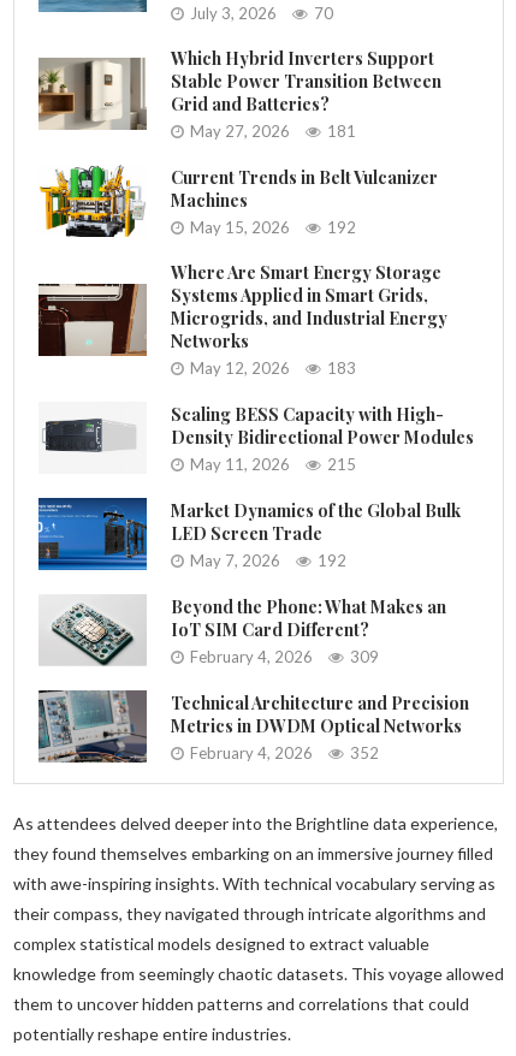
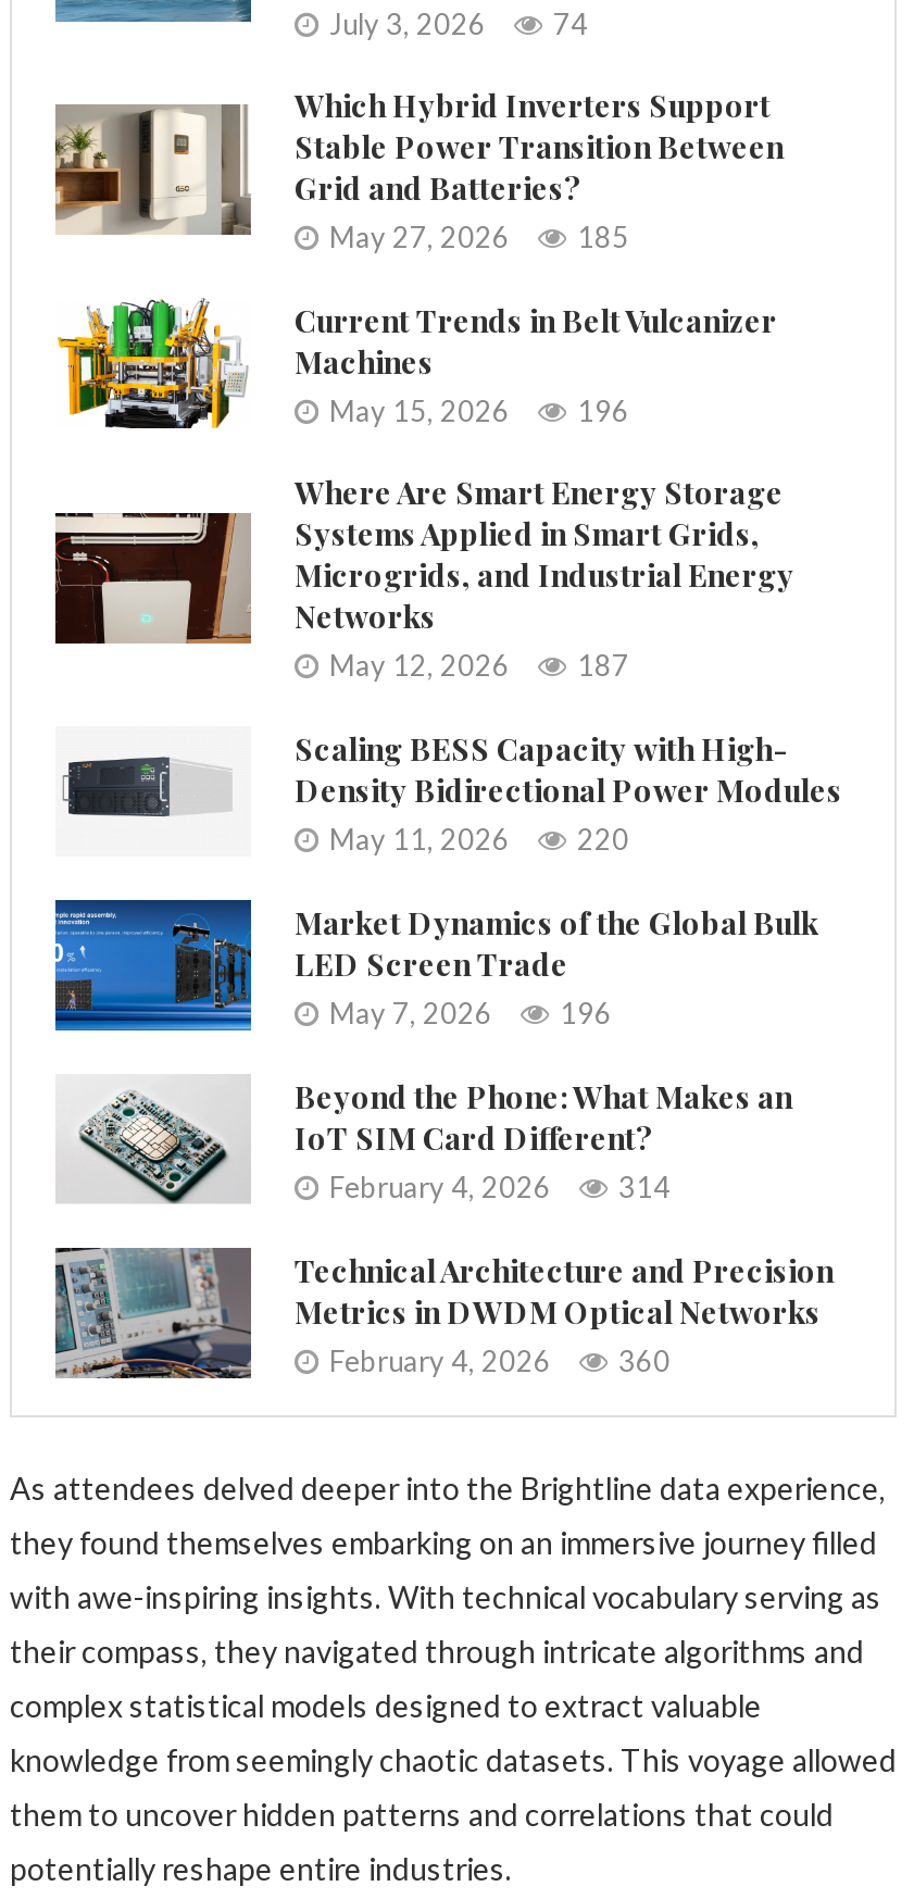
- July 3, 2026 70
+ July 3, 2026 74

- May 27, 2026 181
+ May 27, 2026 185

- May 15, 2026 192
+ May 15, 2026 196

- May 12, 2026 183
+ May 12, 2026 187

- May 11, 2026 215
+ May 11, 2026 220

- May 7, 2026 192
+ May 7, 2026 196

- February 4, 2026 309
+ February 4, 2026 314

- February 4, 2026 352
+ February 4, 2026 360
